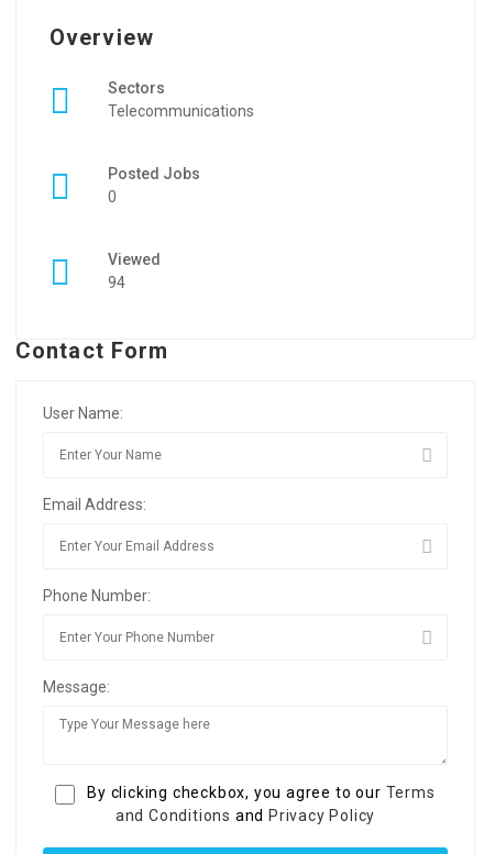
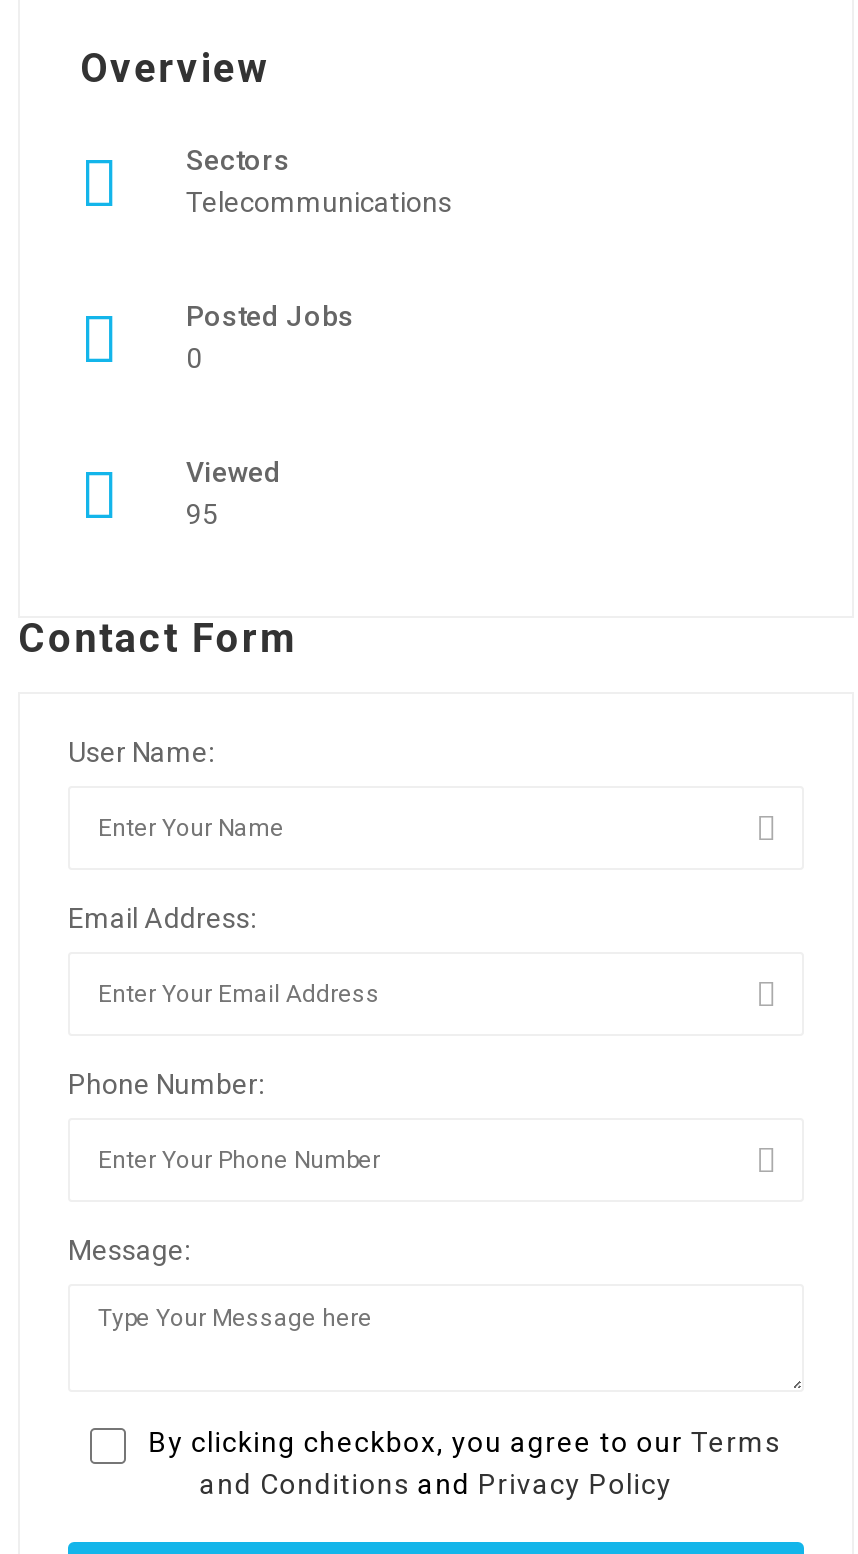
- 94
+ 95
